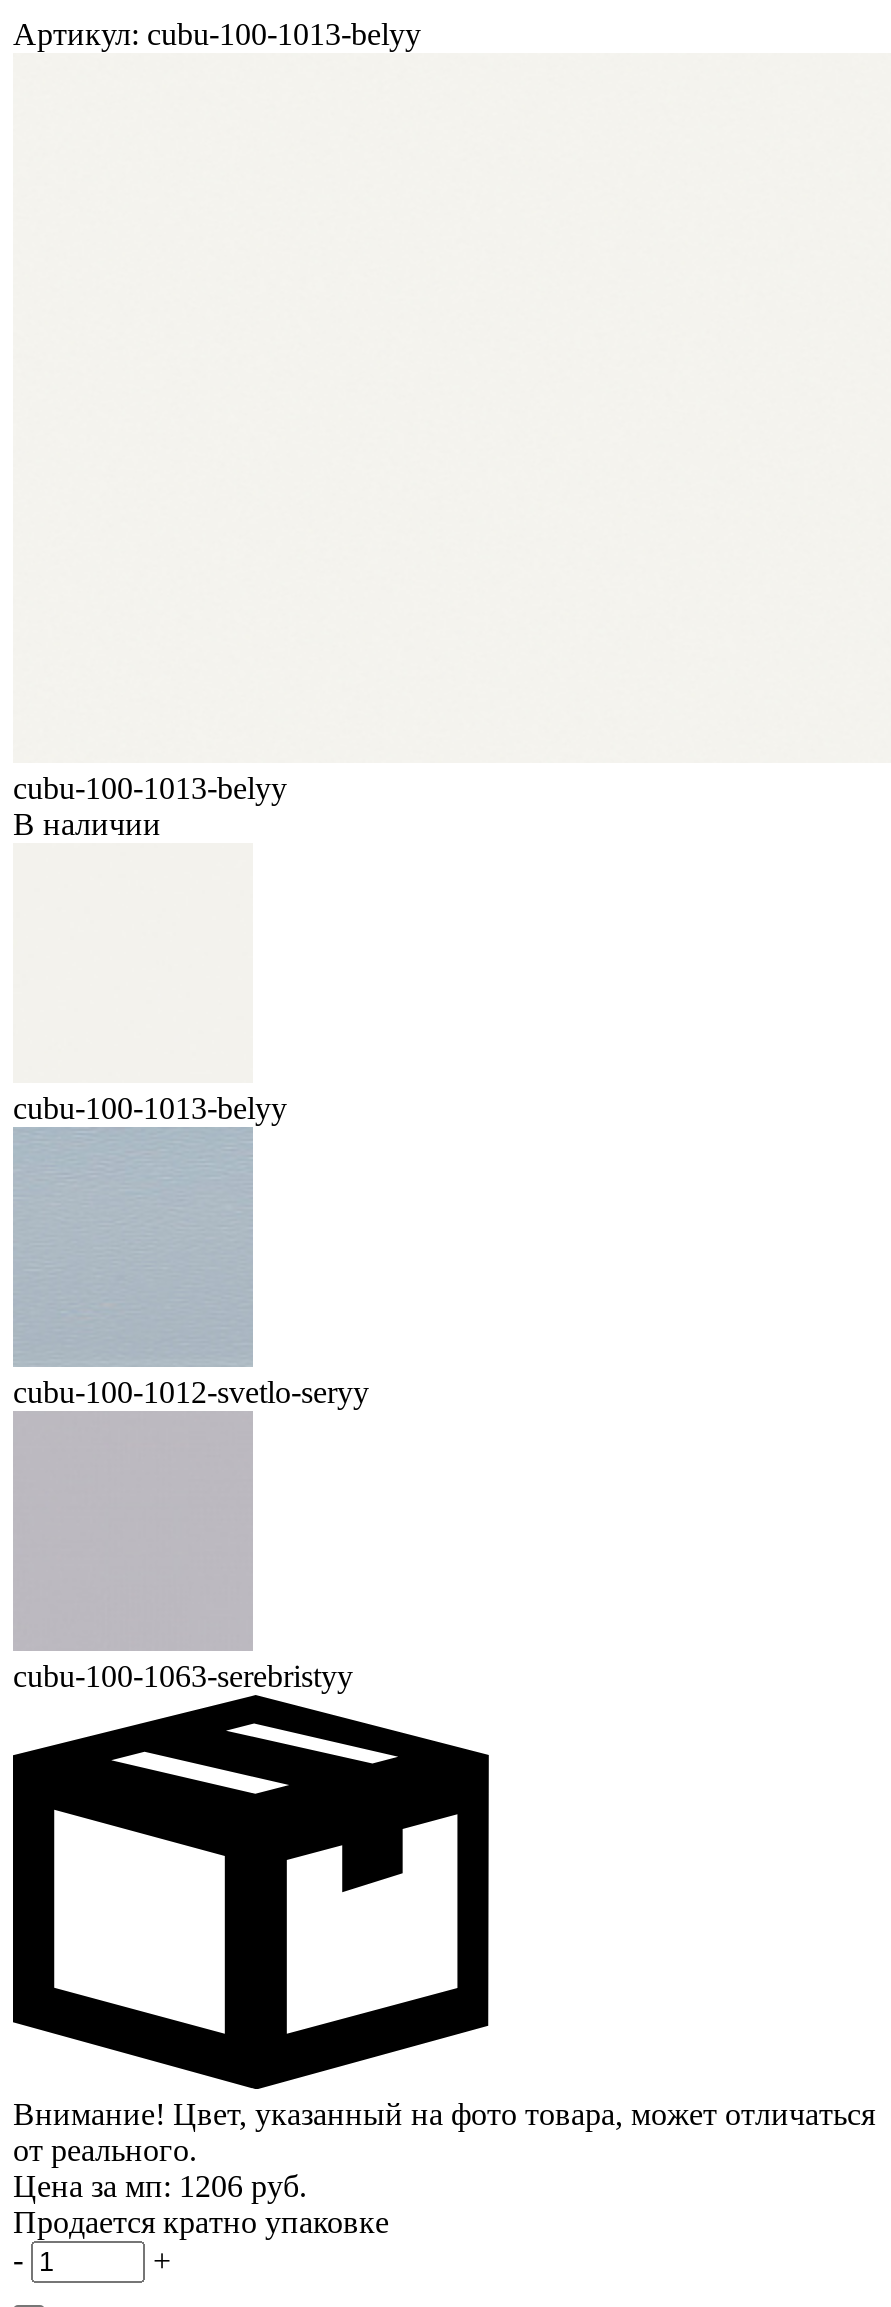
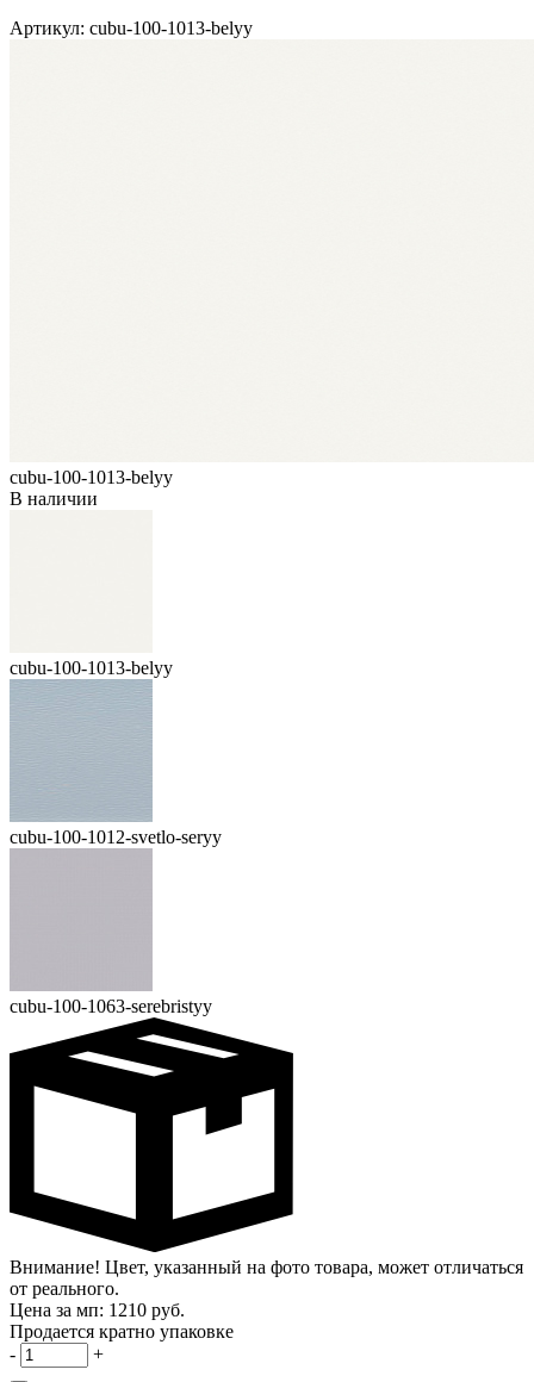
- Цена за мп: 1206 руб.
+ Цена за мп: 1210 руб.
